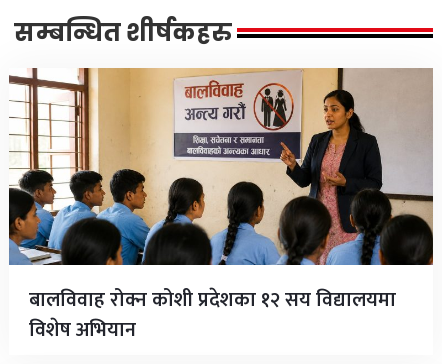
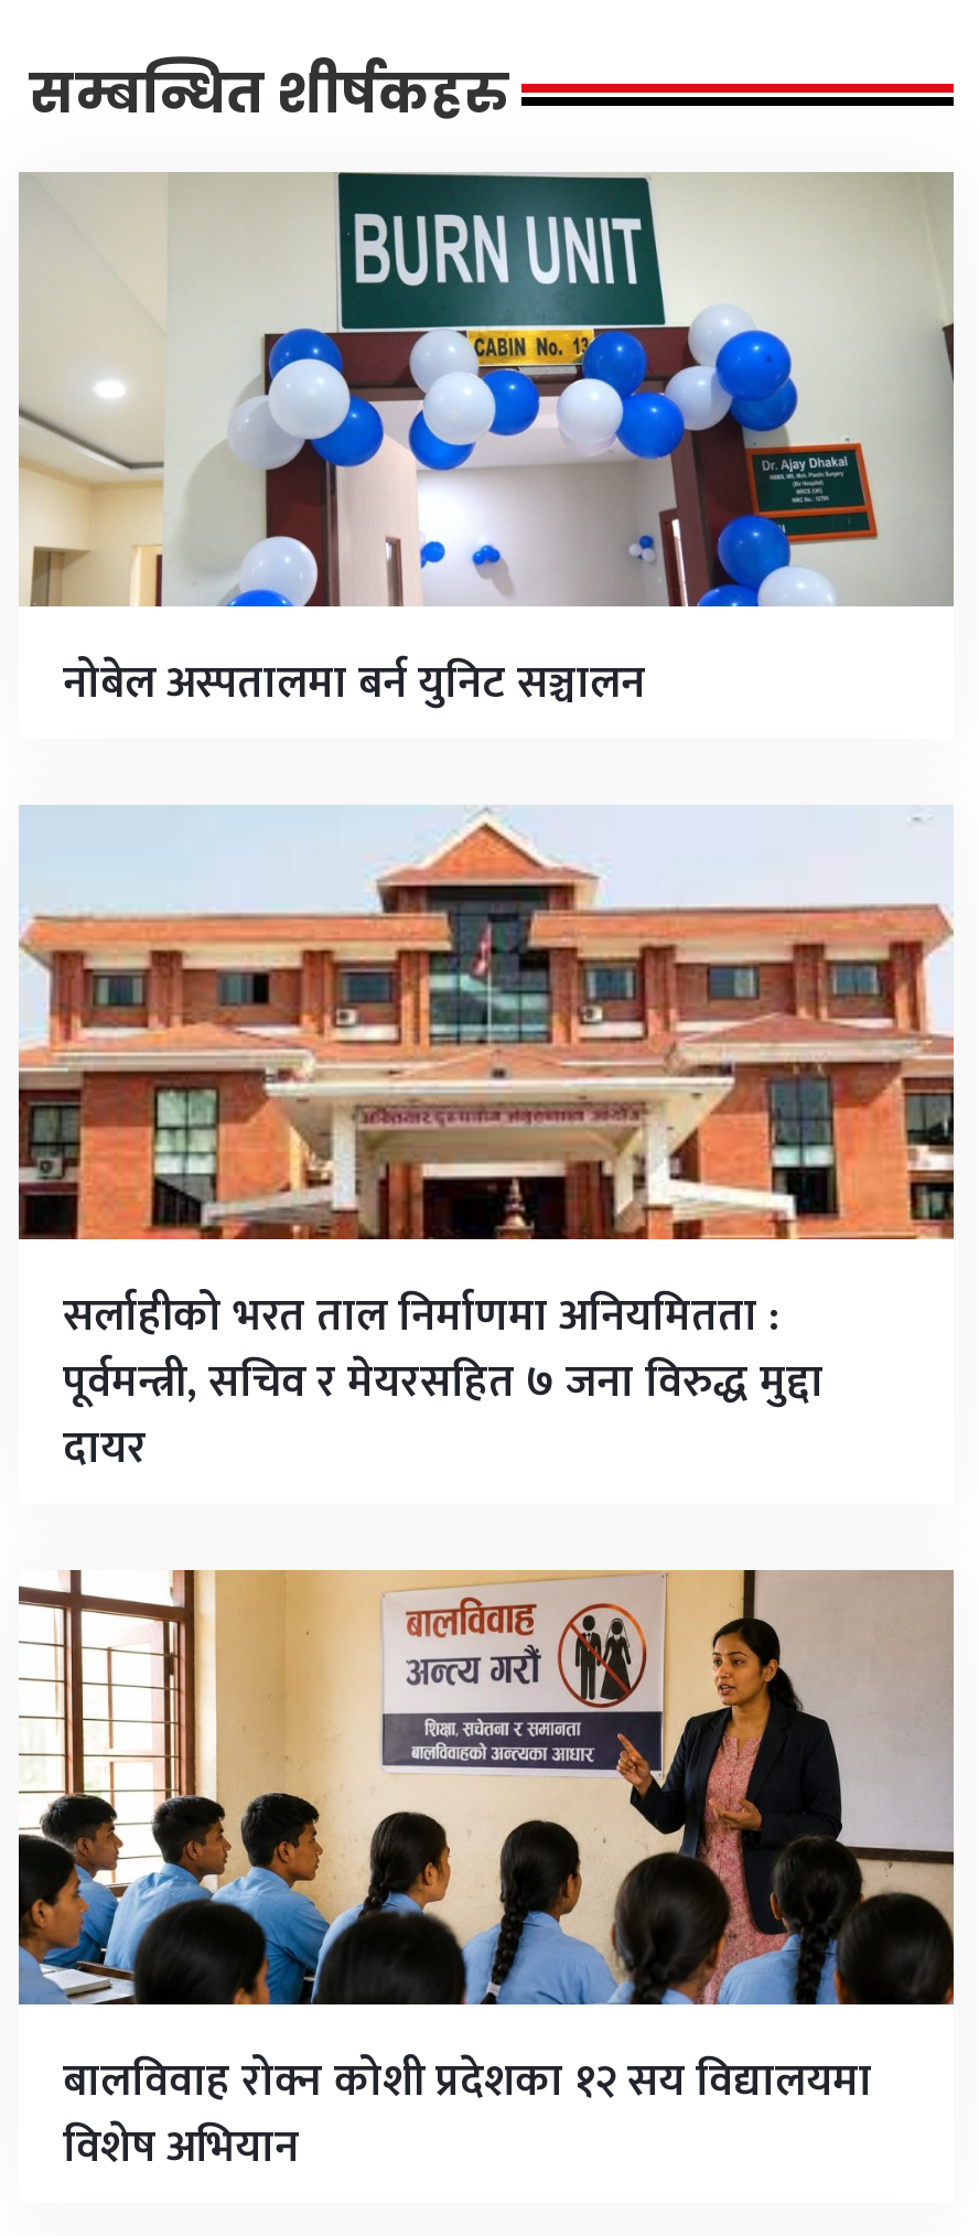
+ [image]
+ नोबेल अस्पतालमा बर्न युनिट सञ्चालन

+ [image]
+ सर्लाहीको भरत ताल निर्माणमा अनियमितता :
+ पूर्वमन्त्री, सचिव र मेयरसहित ७ जना विरुद्ध मुद्दा
+ दायर
